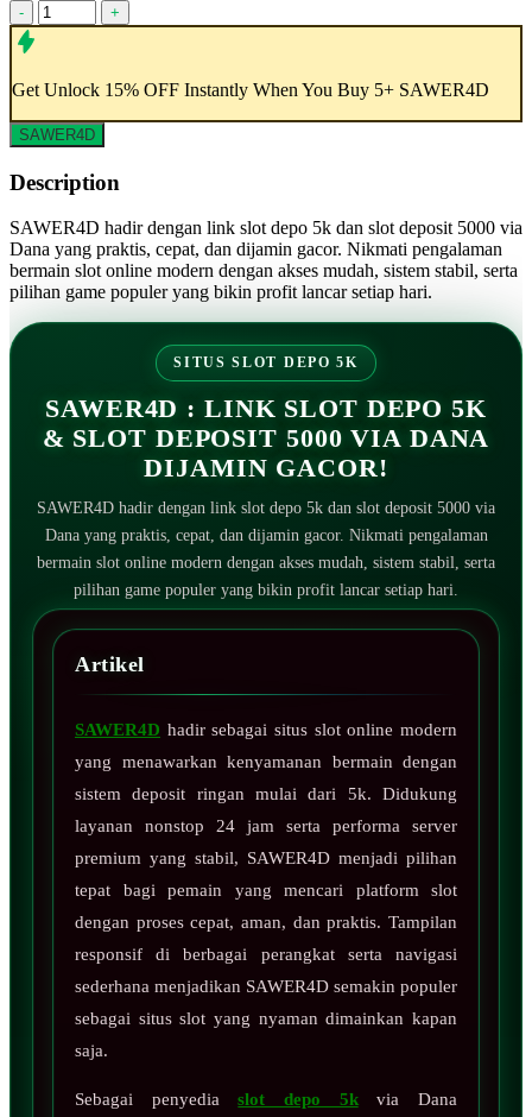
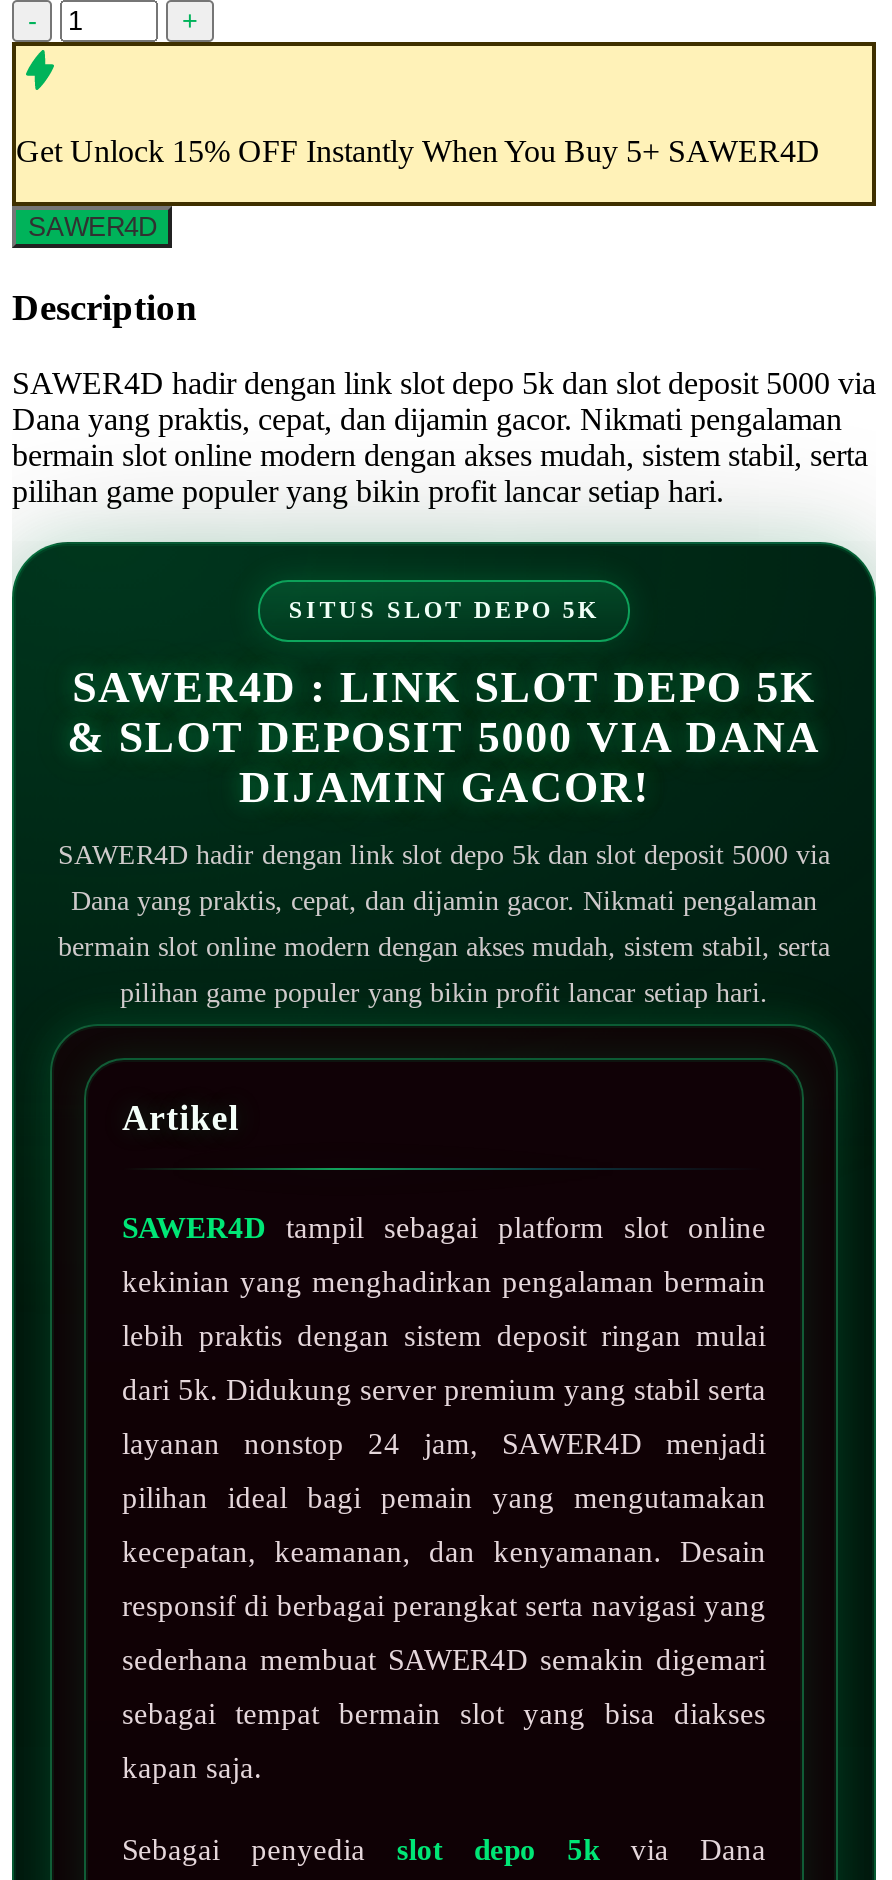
- SAWER4D hadir sebagai situs slot online modern
+ SAWER4D tampil sebagai platform slot online

- yang menawarkan kenyamanan bermain dengan
+ kekinian yang menghadirkan pengalaman bermain

- sistem deposit ringan mulai dari 5k. Didukung
+ lebih praktis dengan sistem deposit ringan mulai

- layanan nonstop 24 jam serta performa server
+ dari 5k. Didukung server premium yang stabil serta

- premium yang stabil, SAWER4D menjadi pilihan
+ layanan nonstop 24 jam, SAWER4D menjadi

- tepat bagi pemain yang mencari platform slot
+ pilihan ideal bagi pemain yang mengutamakan

- dengan proses cepat, aman, dan praktis. Tampilan
+ kecepatan, keamanan, dan kenyamanan. Desain

- responsif di berbagai perangkat serta navigasi
+ responsif di berbagai perangkat serta navigasi yang

- sederhana menjadikan SAWER4D semakin populer
+ sederhana membuat SAWER4D semakin digemari

- sebagai situs slot yang nyaman dimainkan kapan
+ sebagai tempat bermain slot yang bisa diakses

- saja.
+ kapan saja.
